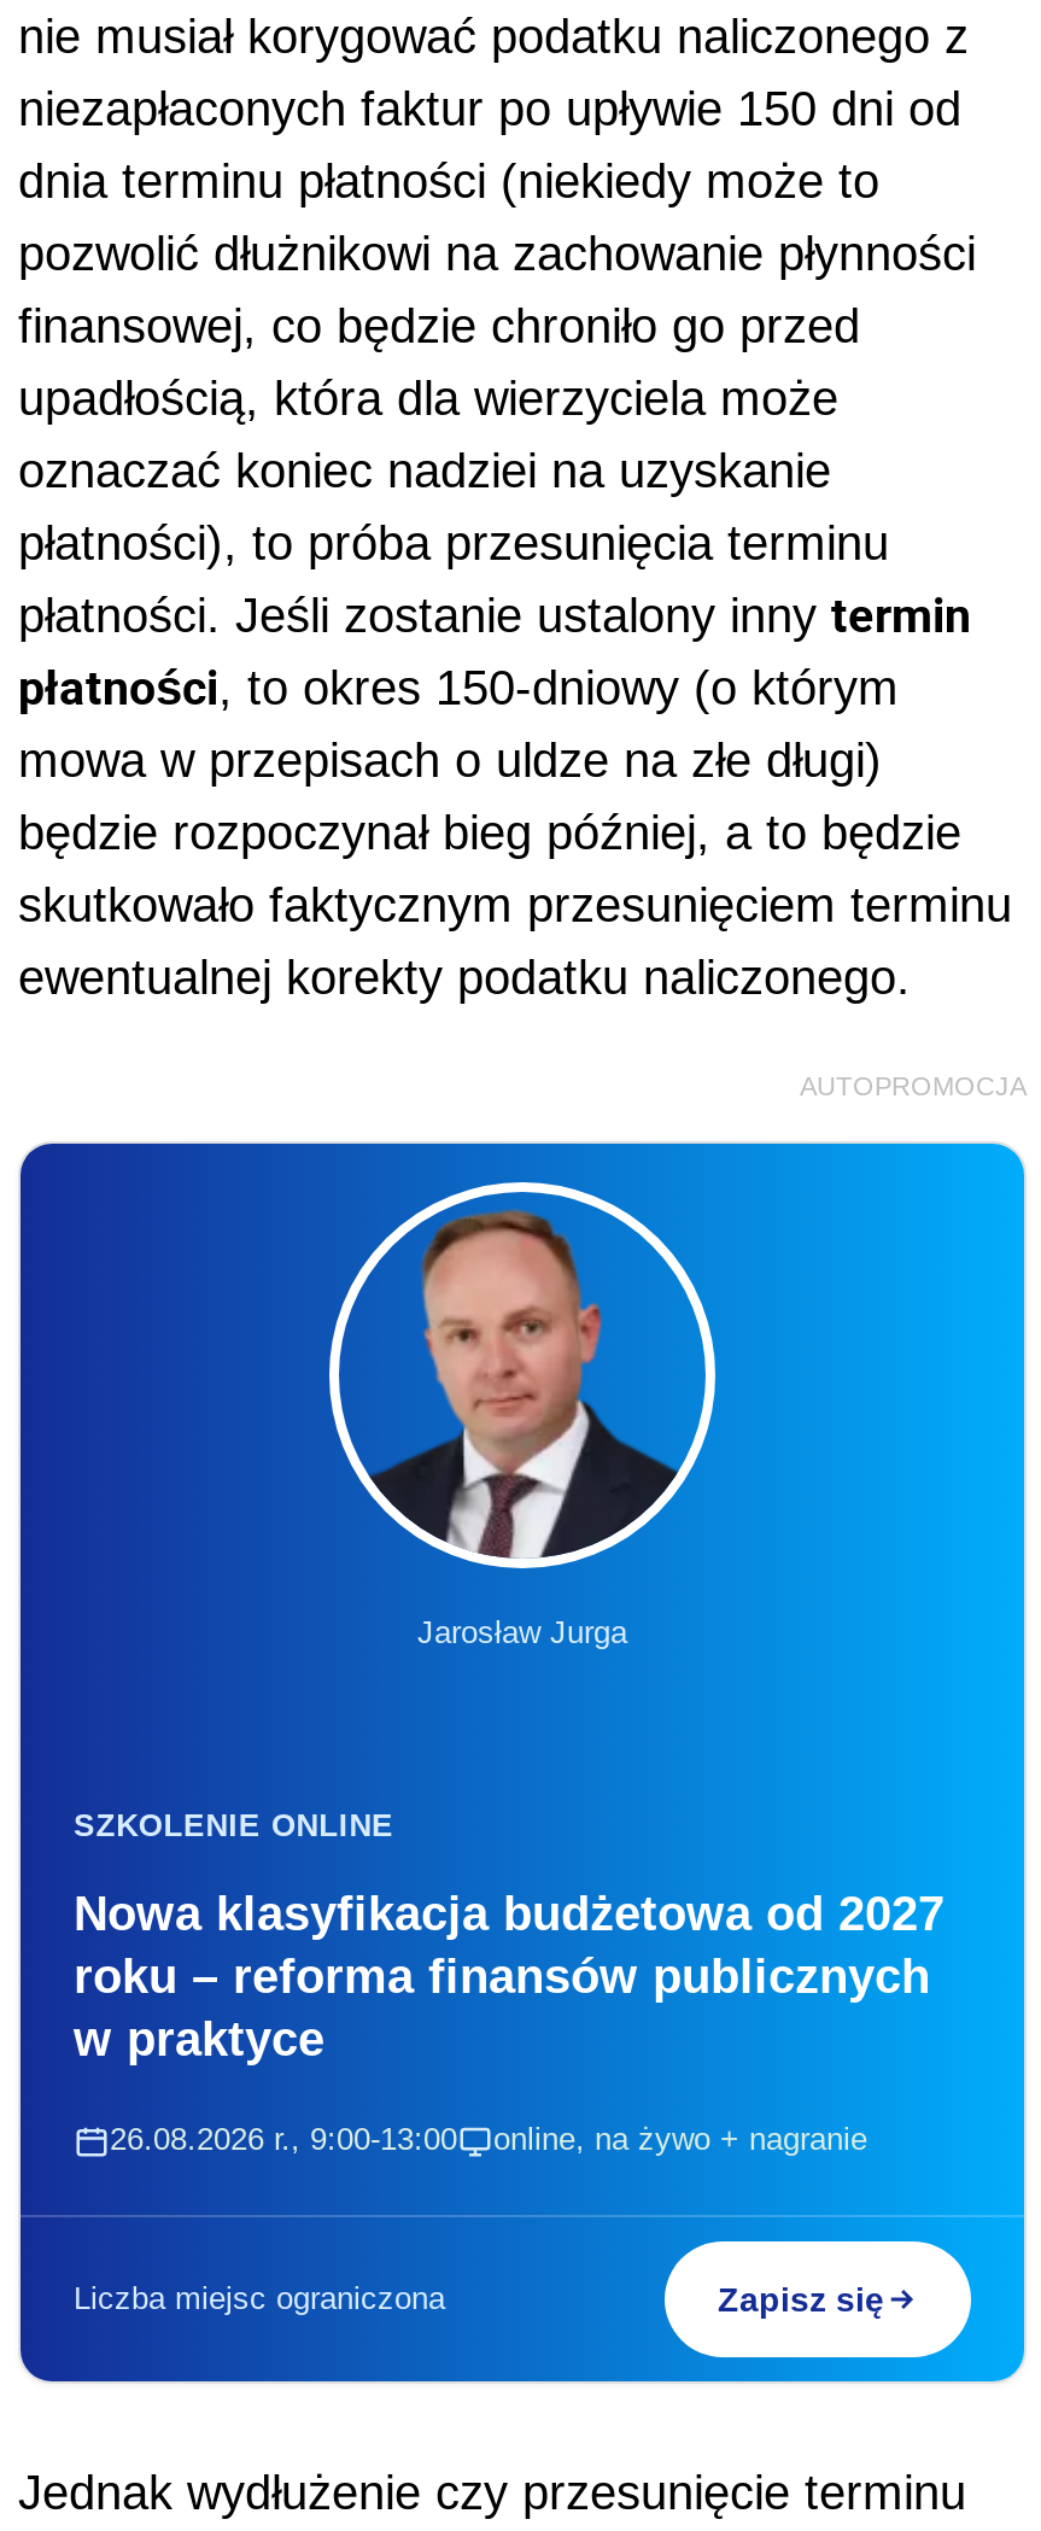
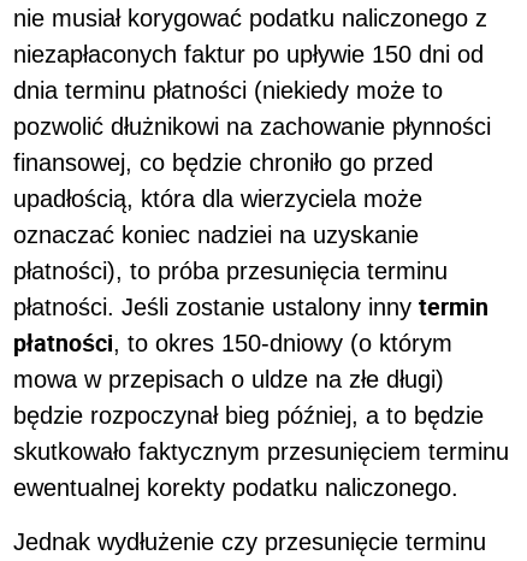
- AUTOPROMOCJA

- [image]
- Jarosław Jurga

- SZKOLENIE ONLINE
- Nowa klasyfikacja budżetowa od 2027
- roku – reforma finansów publicznych
- w praktyce
- 26.08.2026 r., 9:00-13:00
- online, na żywo + nagranie

- Liczba miejsc ograniczona
- Zapisz się
